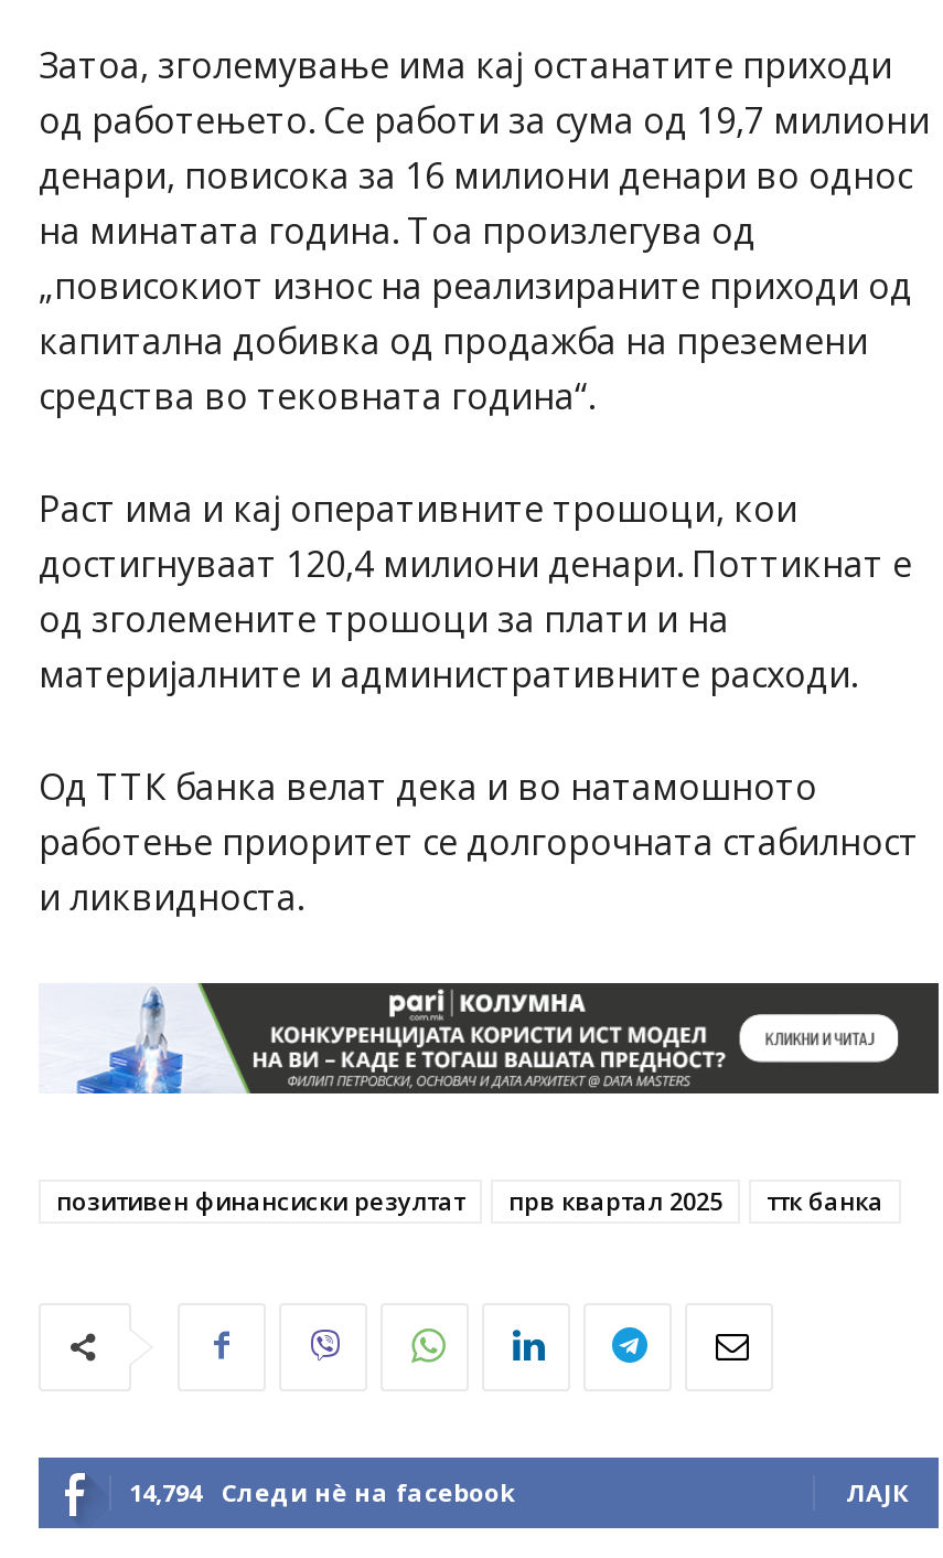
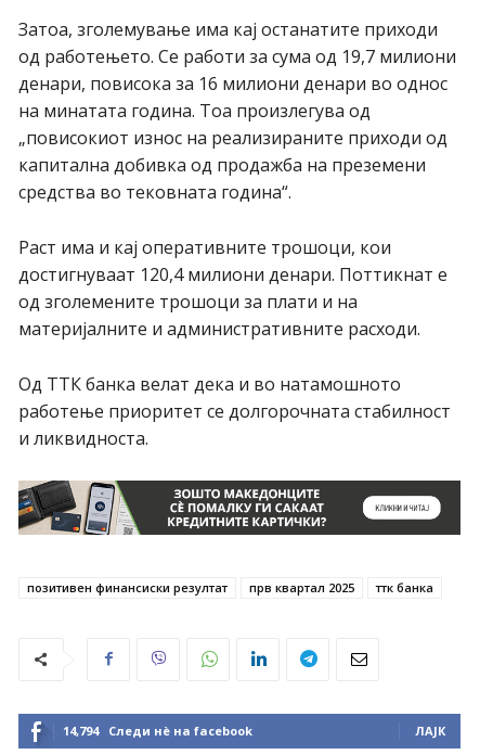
- [image]
+ [image]
